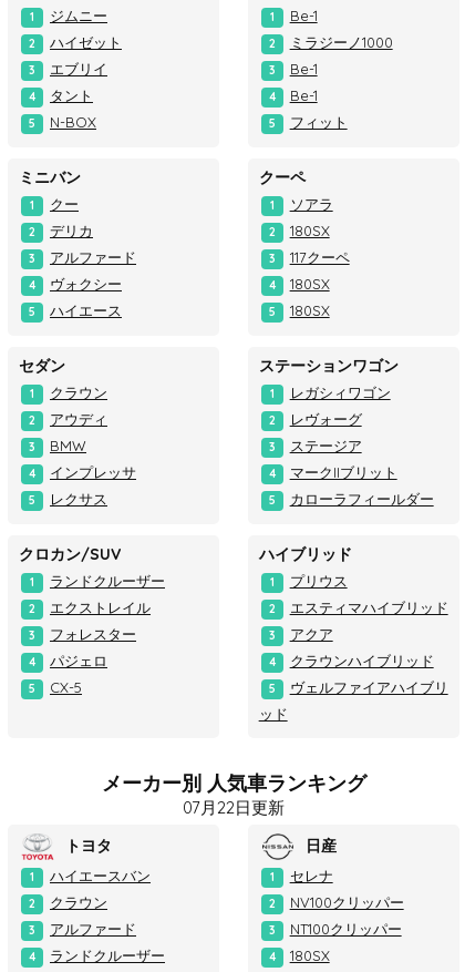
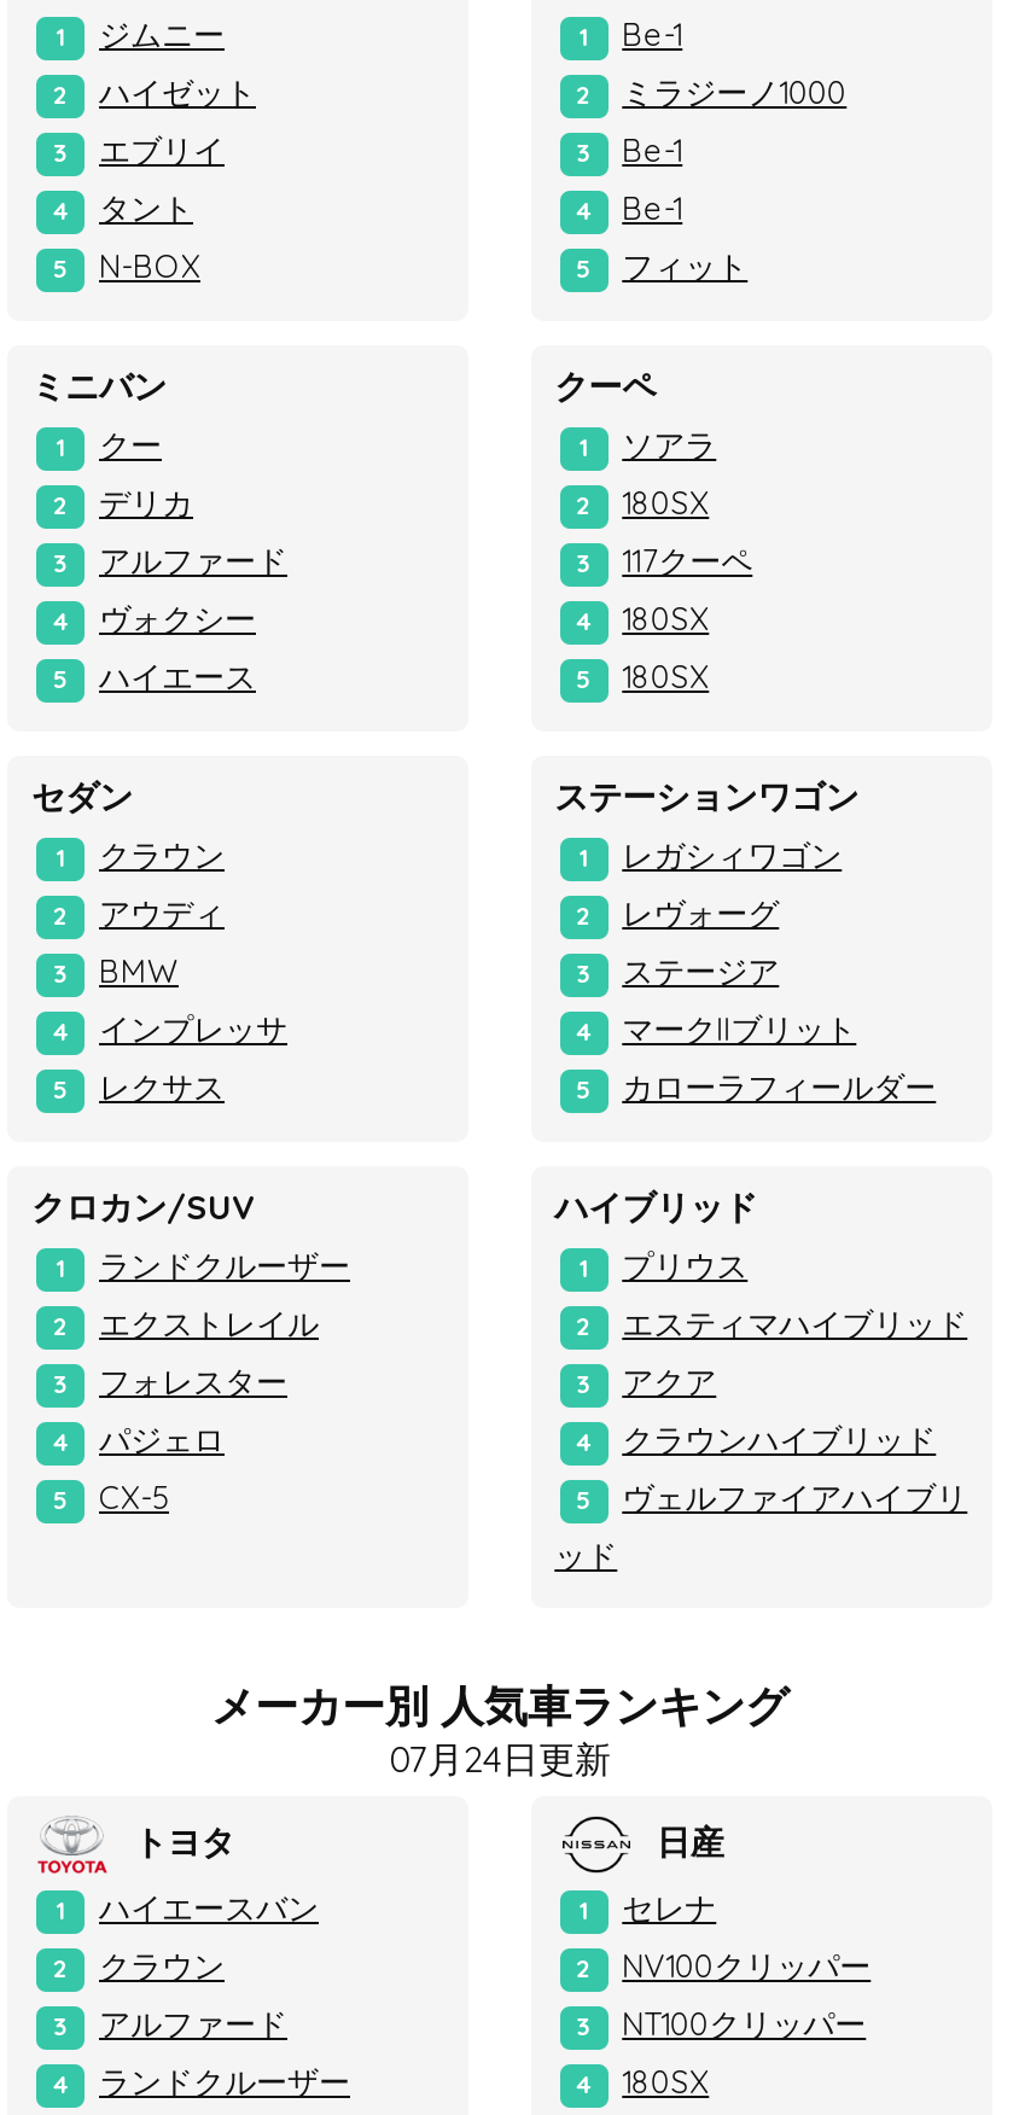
- 07月22日更新
+ 07月24日更新
